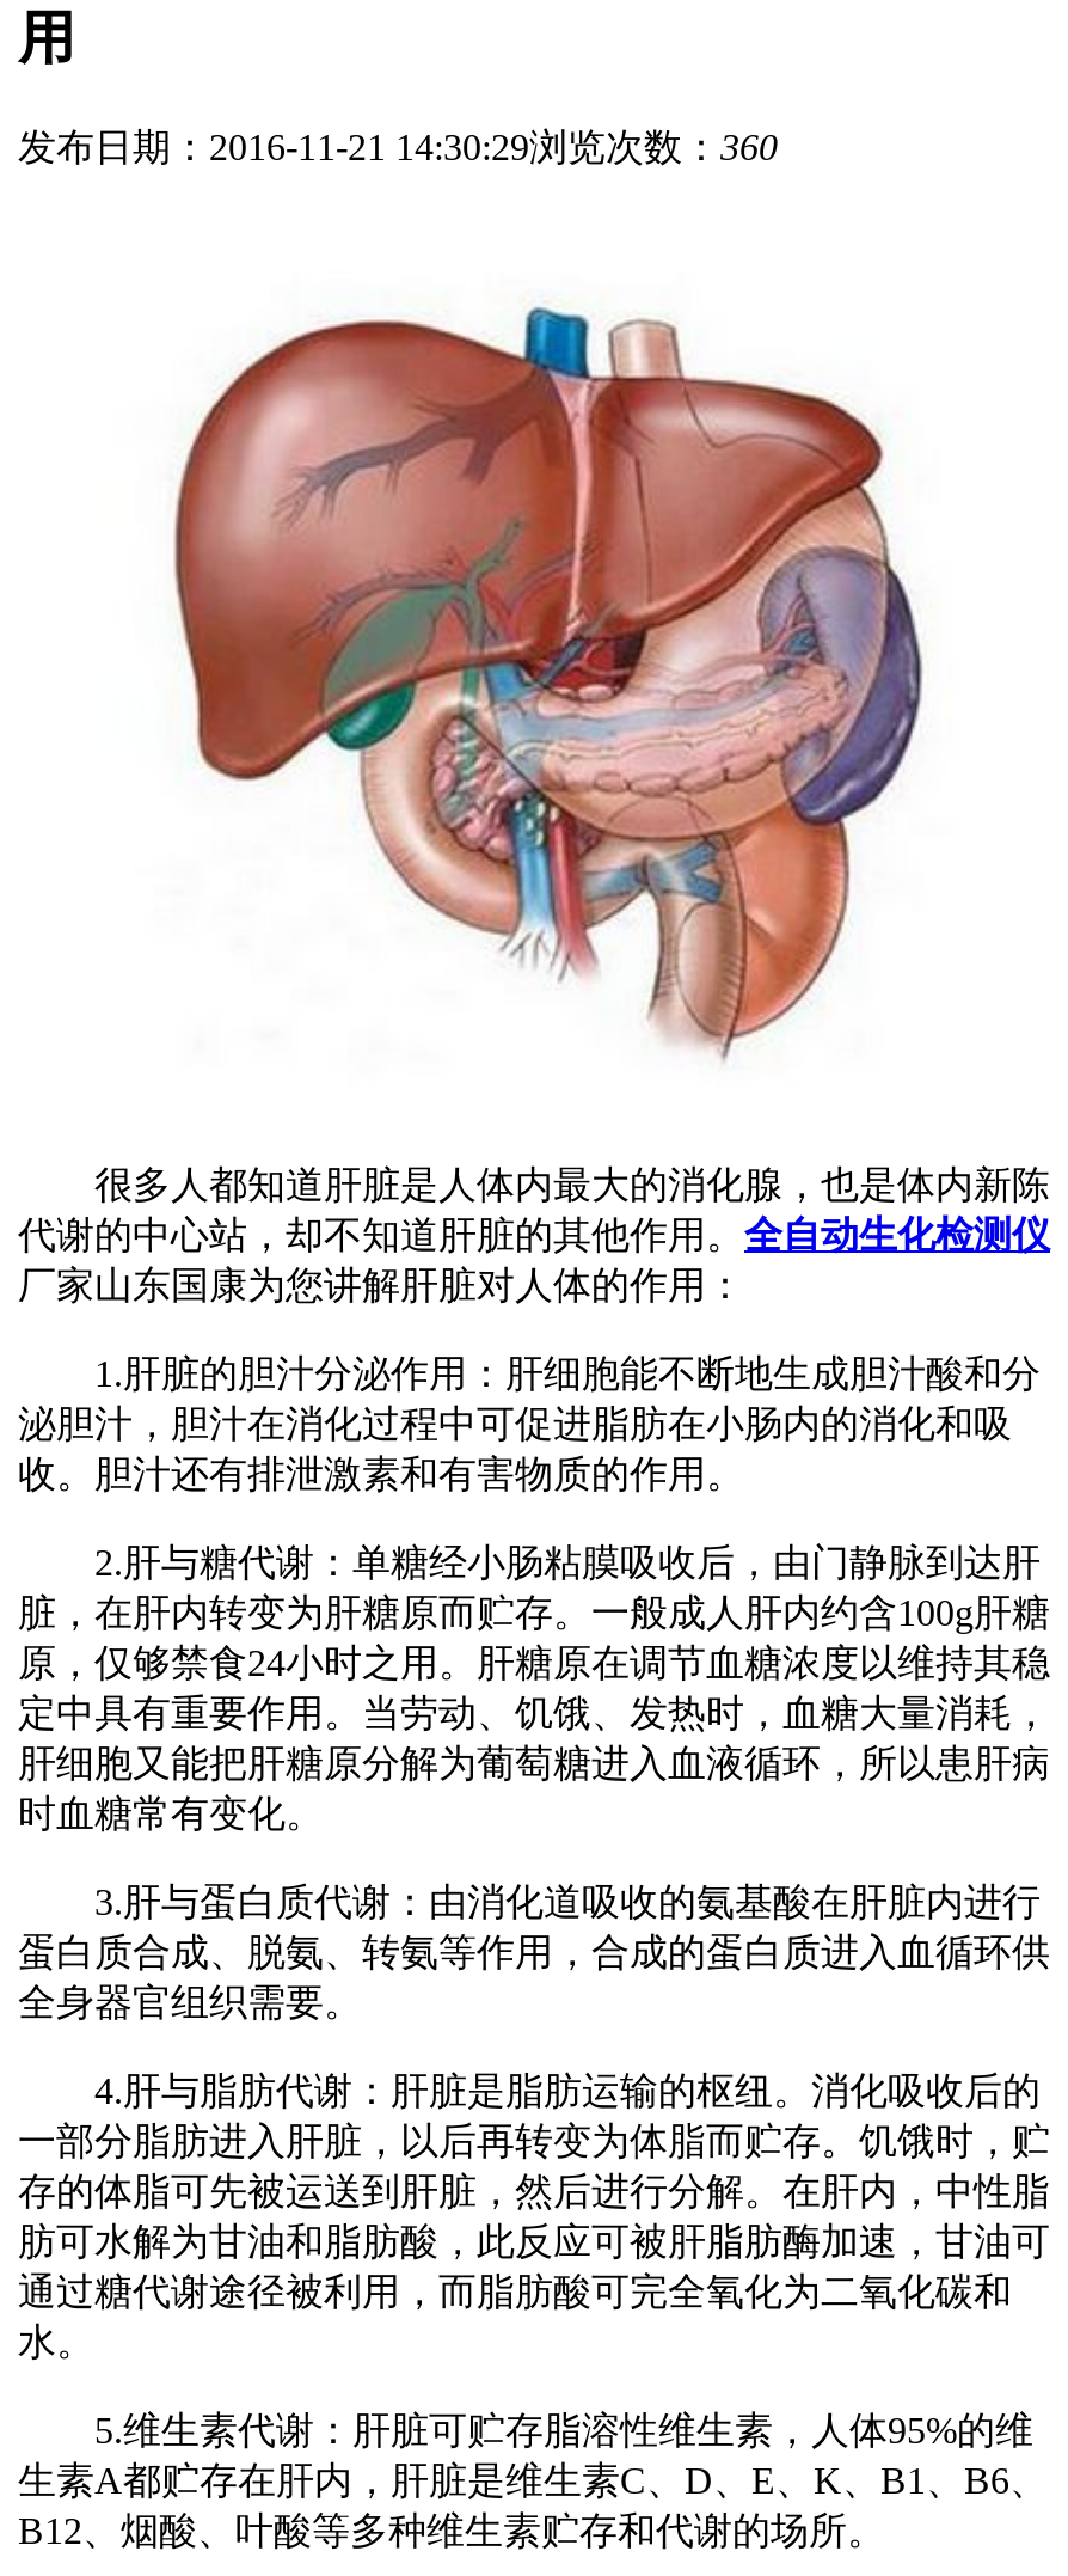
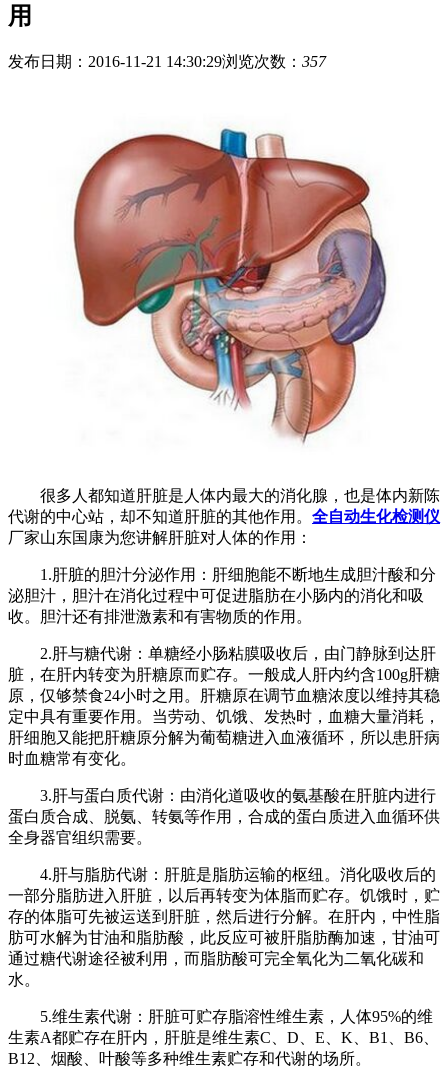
- 发布日期：2016-11-21 14:30:29浏览次数：360
+ 发布日期：2016-11-21 14:30:29浏览次数：357
